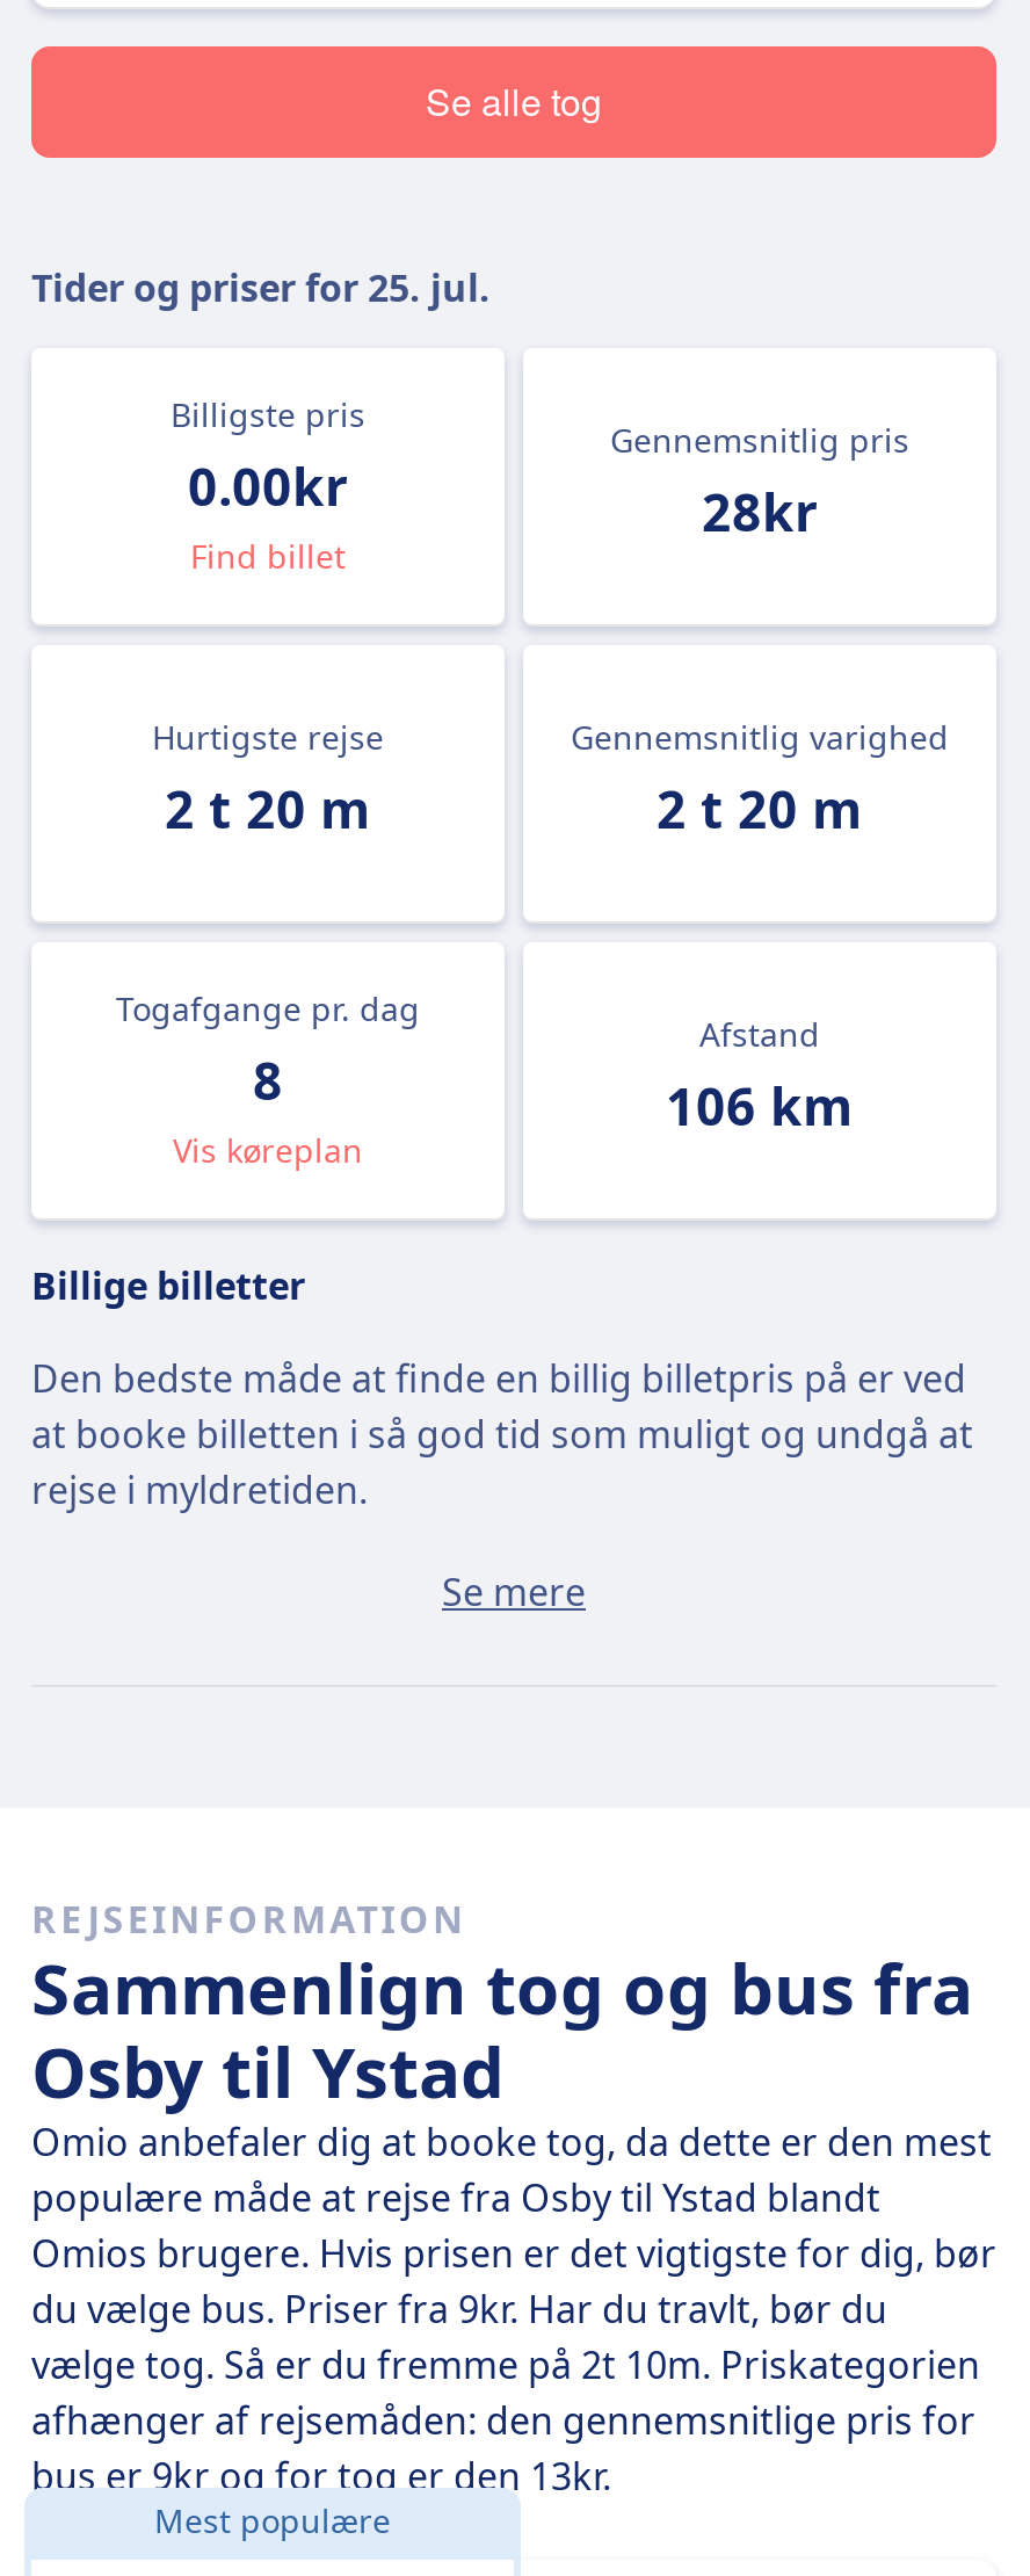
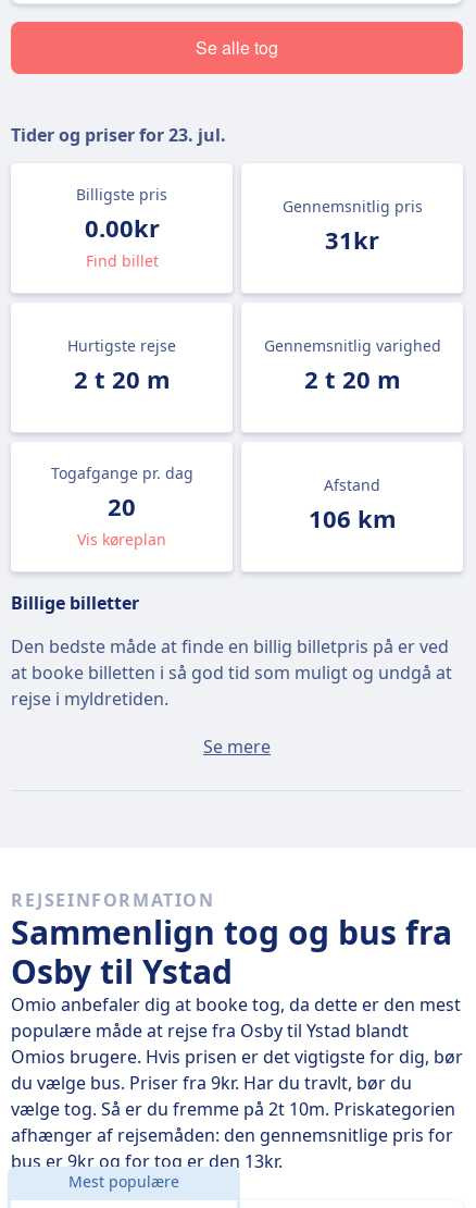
- Tider og priser for 25. jul.
+ Tider og priser for 23. jul.

- 28kr
+ 31kr

- 8
+ 20
